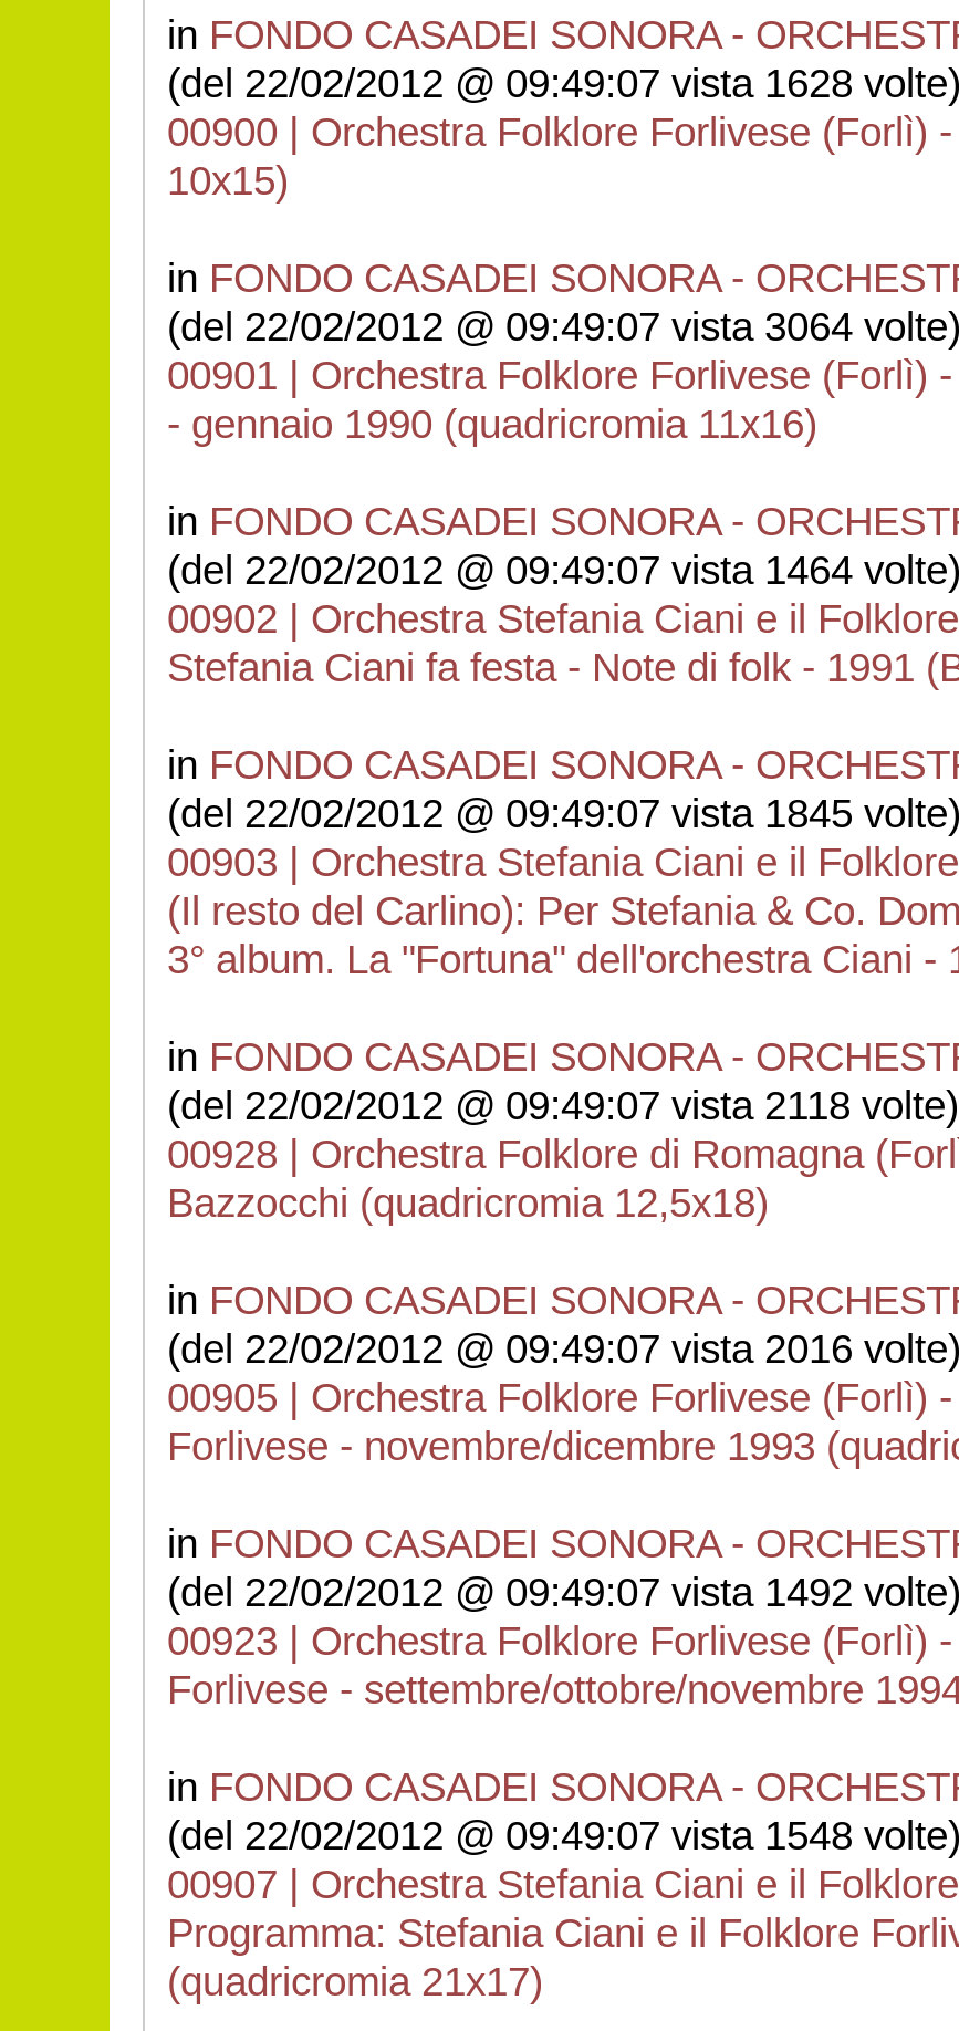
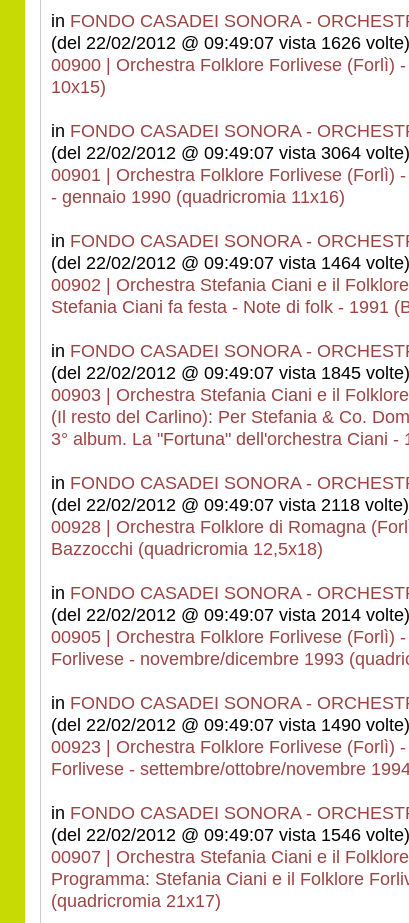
- (del 22/02/2012 @ 09:49:07 vista 1628 volte)
+ (del 22/02/2012 @ 09:49:07 vista 1626 volte)

- (del 22/02/2012 @ 09:49:07 vista 2016 volte)
+ (del 22/02/2012 @ 09:49:07 vista 2014 volte)

- (del 22/02/2012 @ 09:49:07 vista 1492 volte)
+ (del 22/02/2012 @ 09:49:07 vista 1490 volte)

- (del 22/02/2012 @ 09:49:07 vista 1548 volte)
+ (del 22/02/2012 @ 09:49:07 vista 1546 volte)
